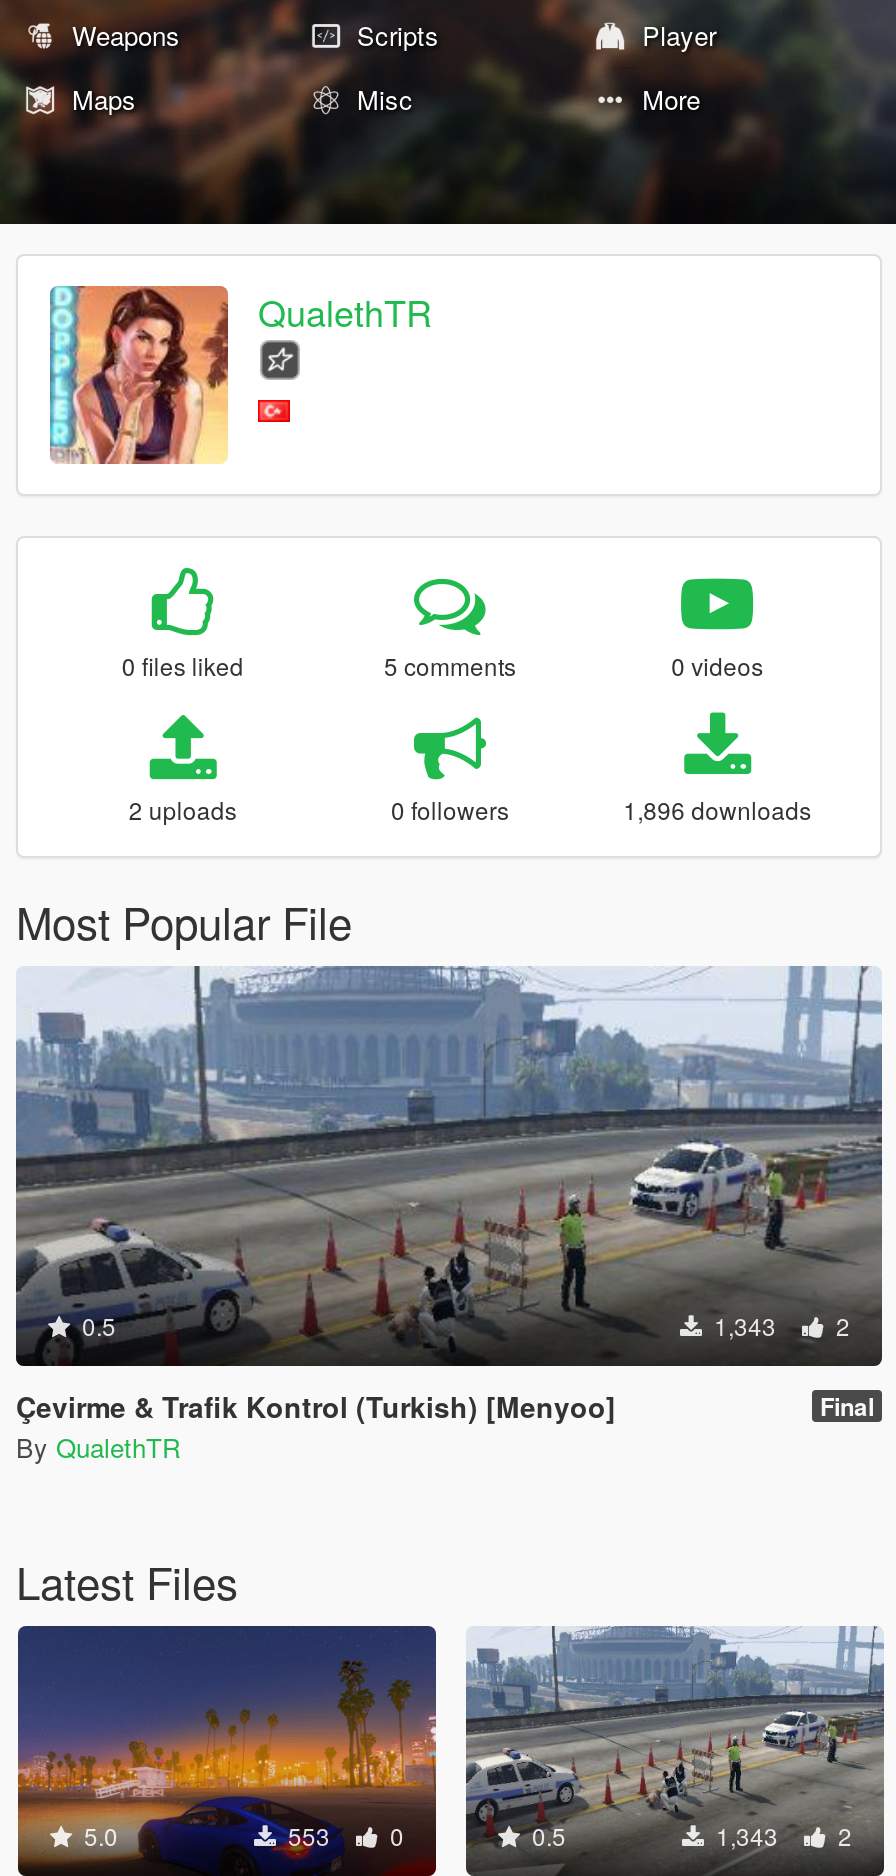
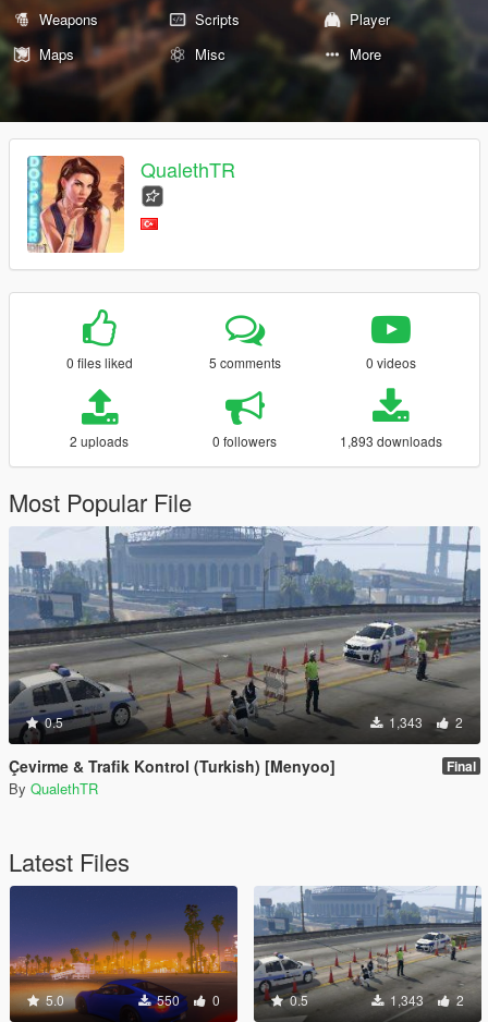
- 1,896 downloads
+ 1,893 downloads

- 553 0
+ 550 0
